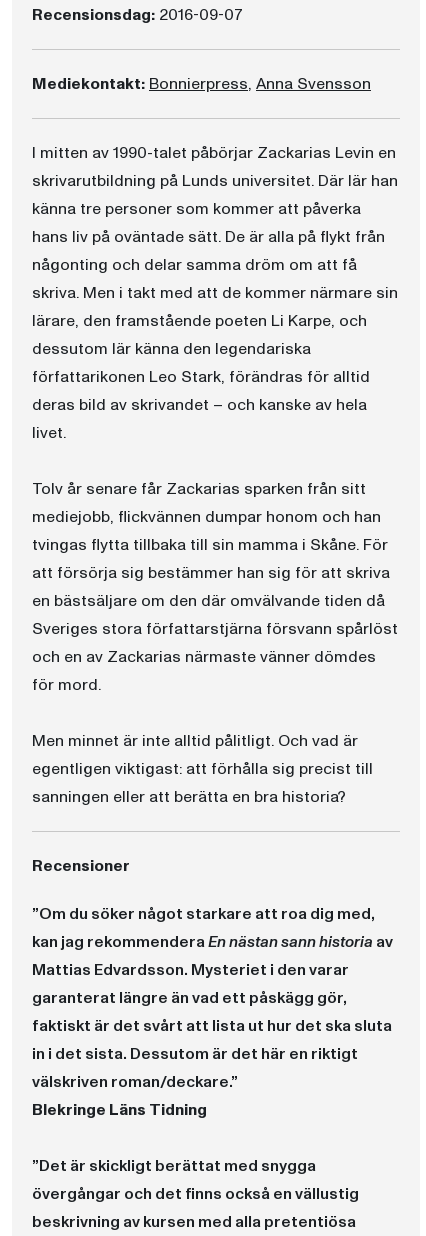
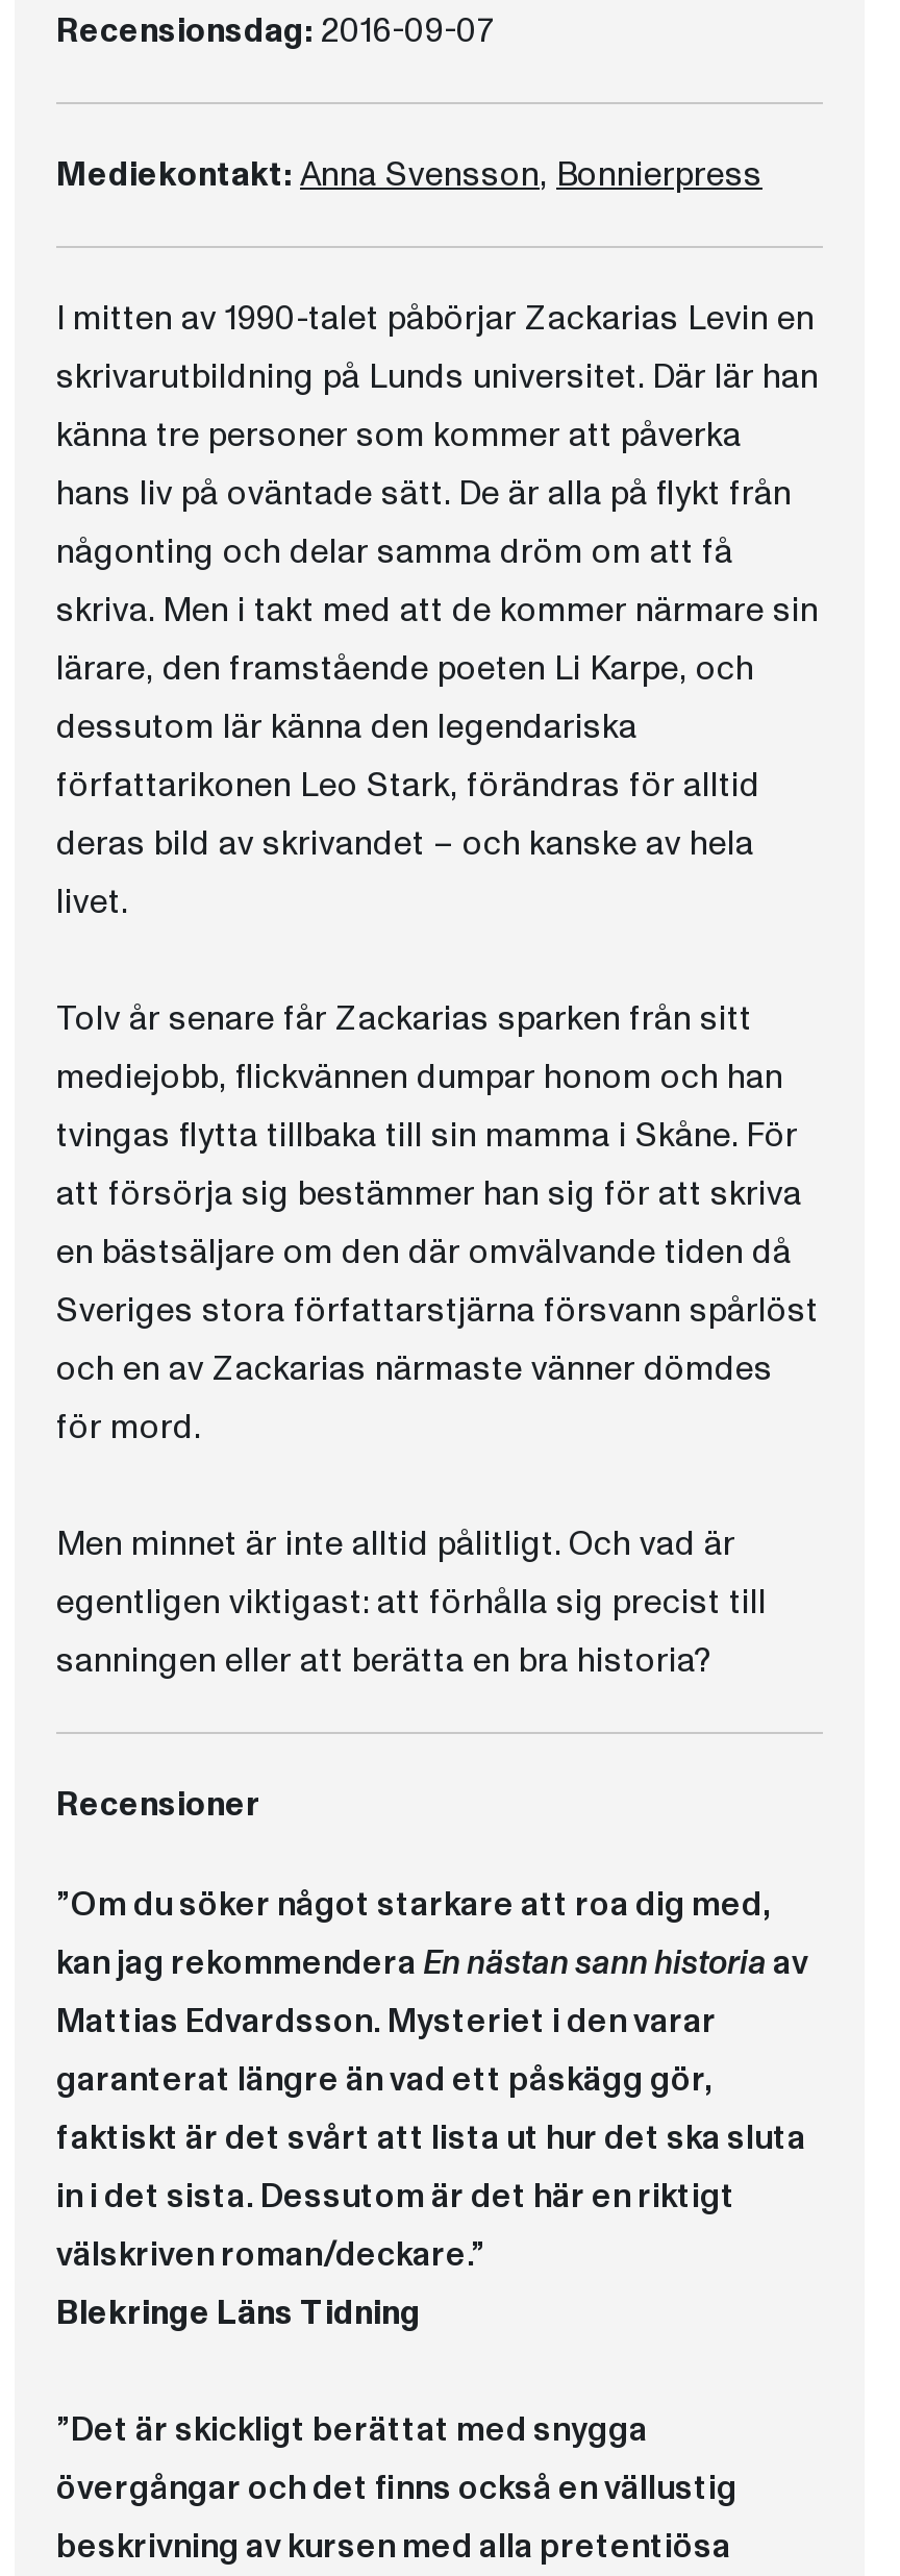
- Mediekontakt: Bonnierpress, Anna Svensson
+ Mediekontakt: Anna Svensson, Bonnierpress
